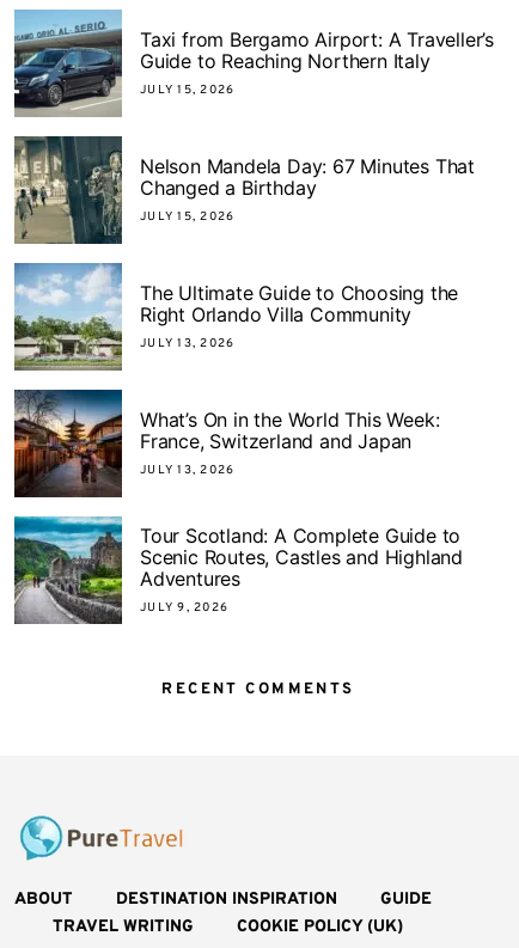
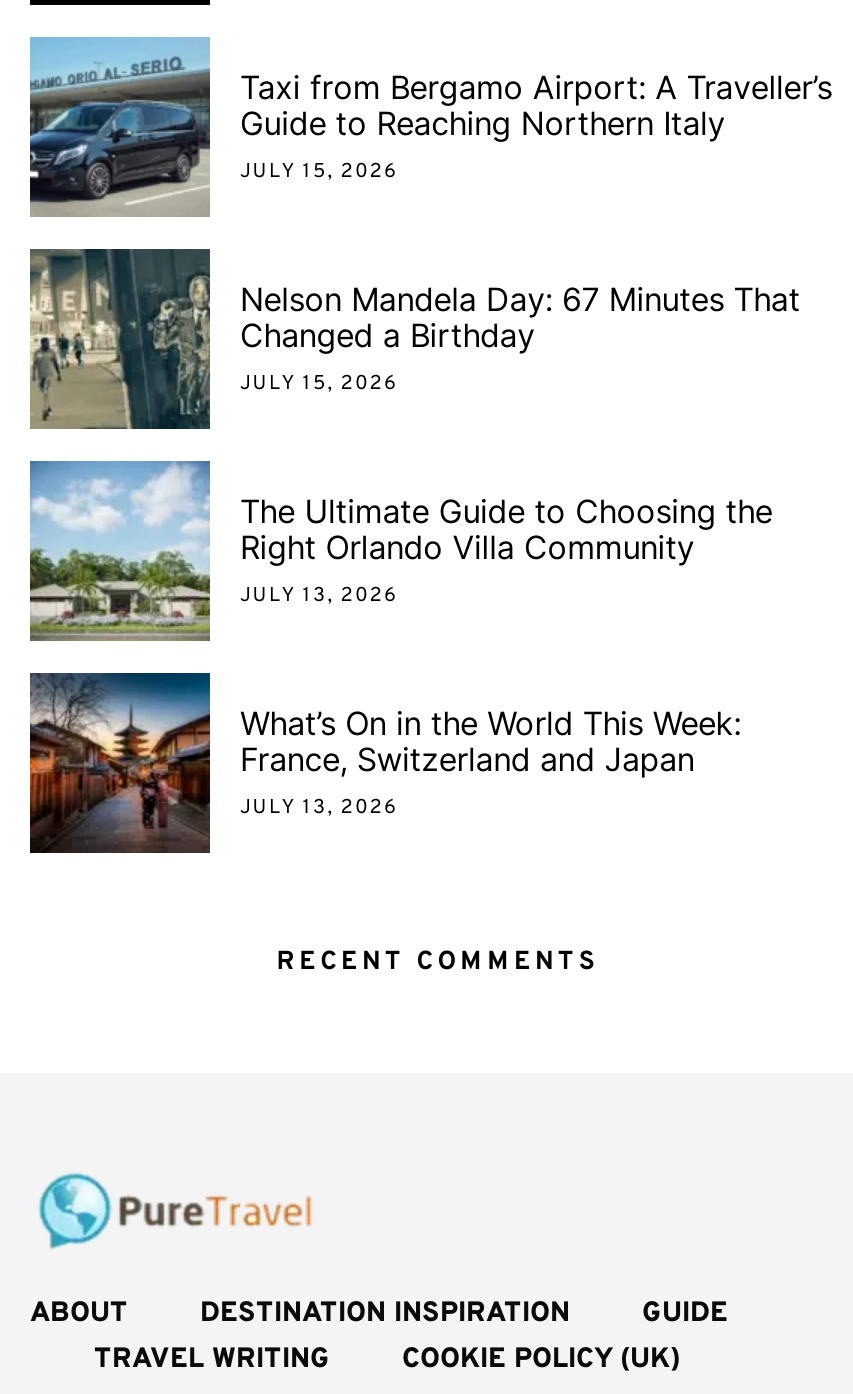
- [image]
- Tour Scotland: A Complete Guide to
- Scenic Routes, Castles and Highland
- Adventures
- JULY 9, 2026
